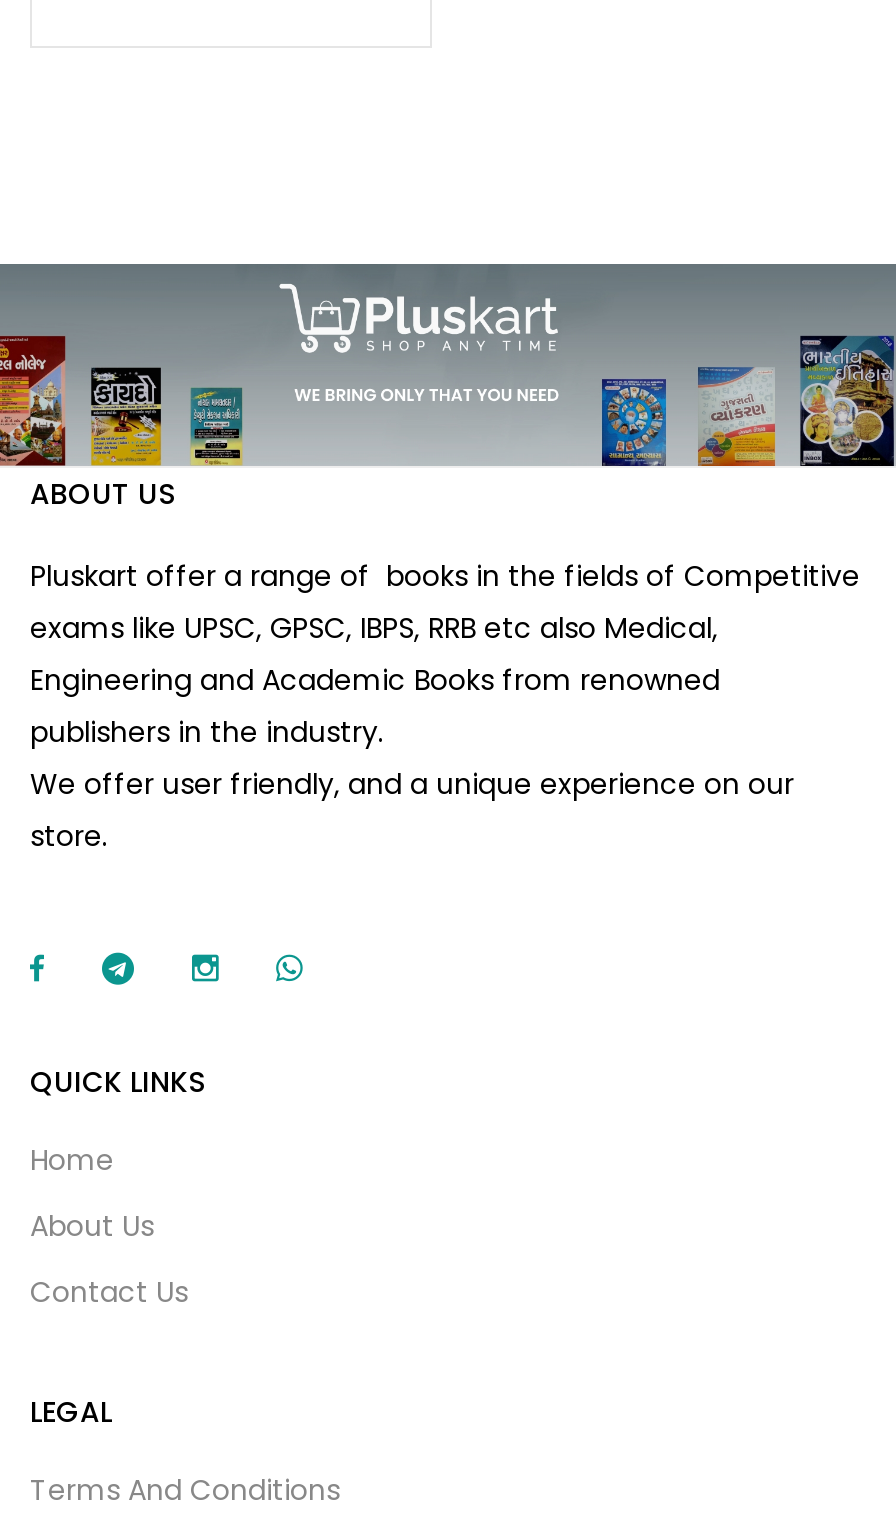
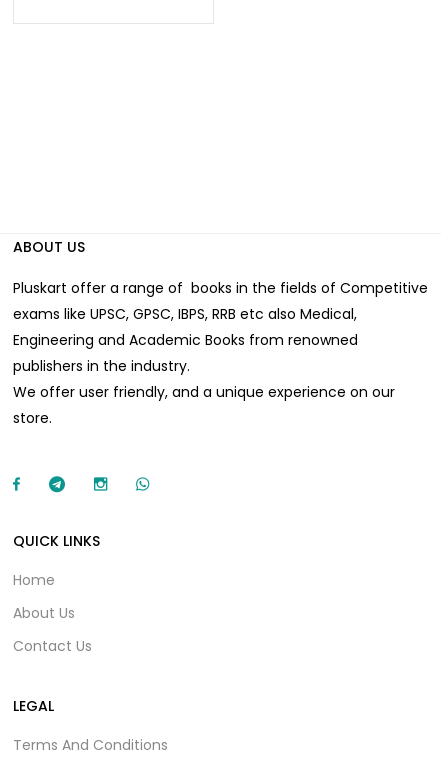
- [image]
